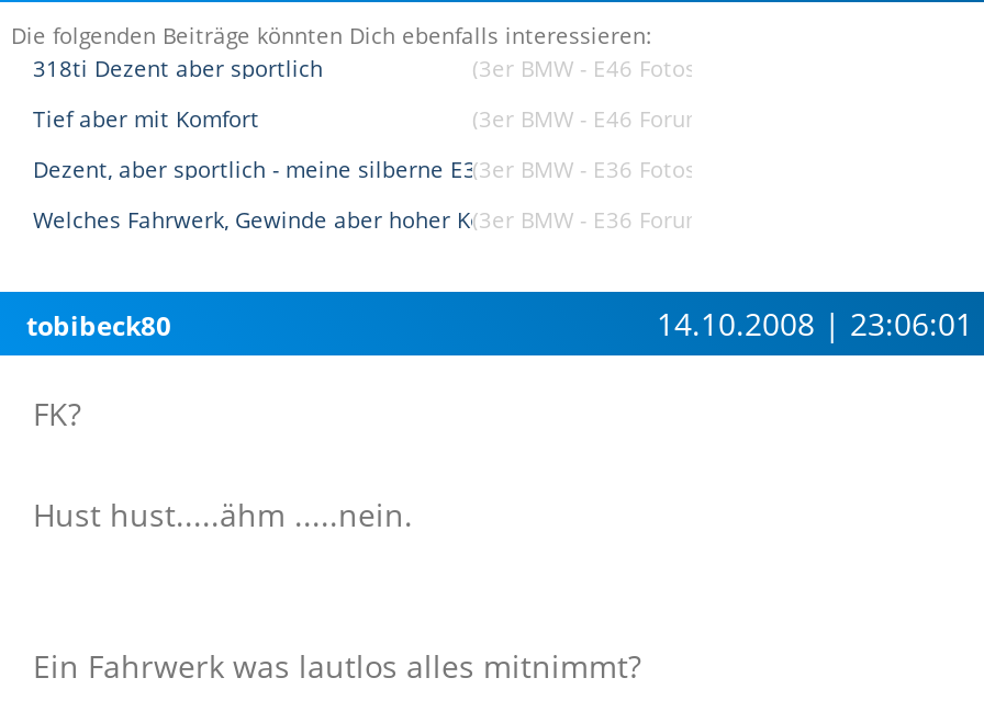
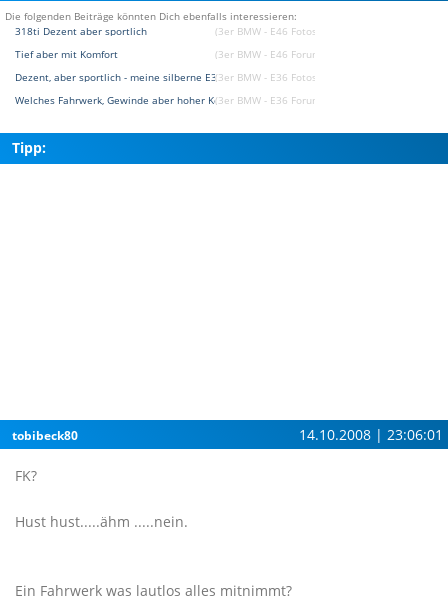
+ Tipp:
